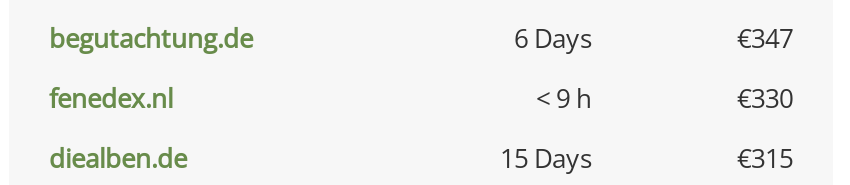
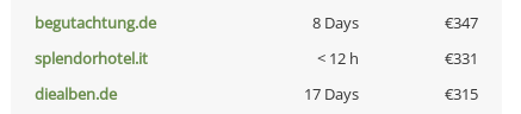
- 6 Days
+ 8 Days

- fenedex.nl
- < 9 h
- €330
+ splendorhotel.it
+ < 12 h
+ €331

- 15 Days
+ 17 Days
